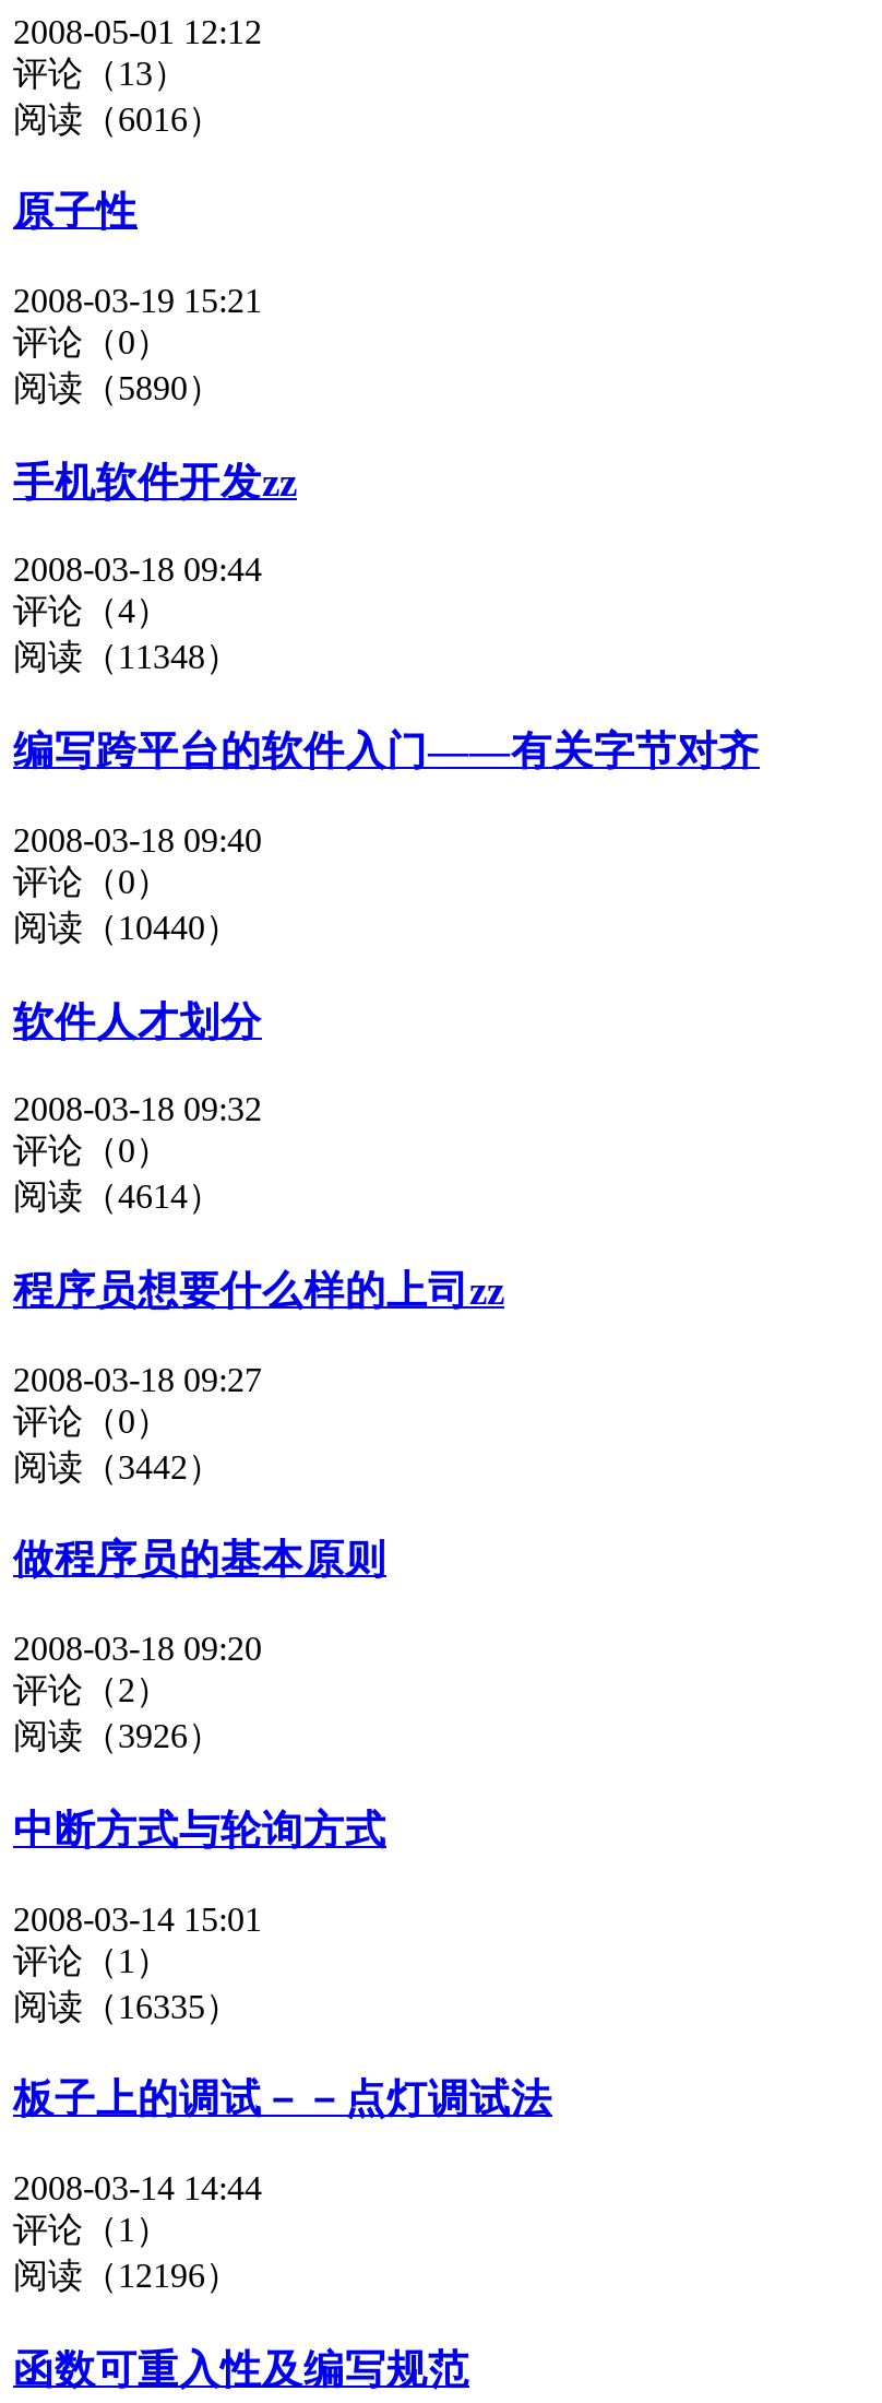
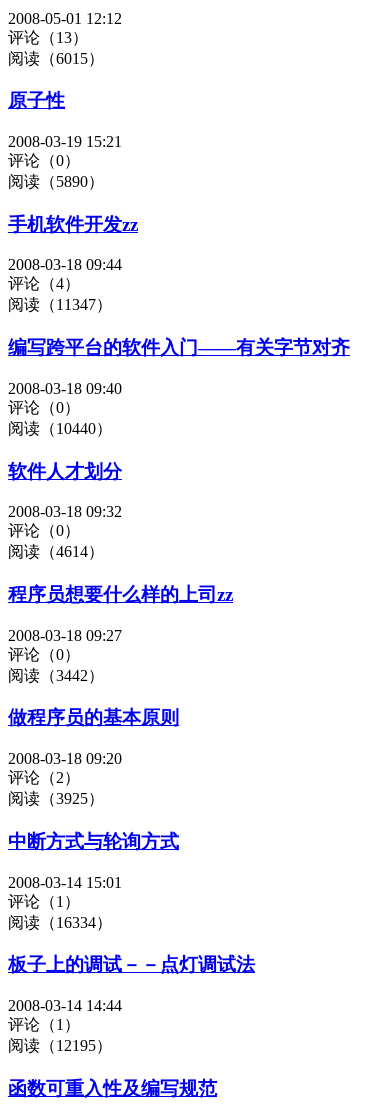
- 阅读（6016）
+ 阅读（6015）

- 阅读（11348）
+ 阅读（11347）

- 阅读（3926）
+ 阅读（3925）

- 阅读（16335）
+ 阅读（16334）

- 阅读（12196）
+ 阅读（12195）
